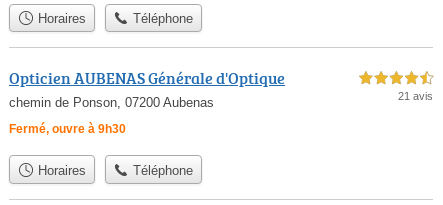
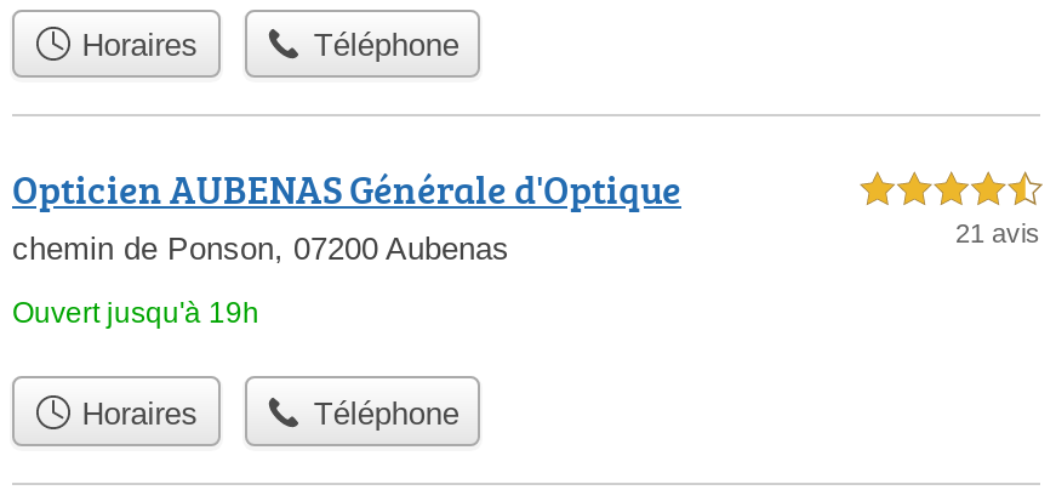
- Fermé, ouvre à 9h30
+ Ouvert jusqu'à 19h
